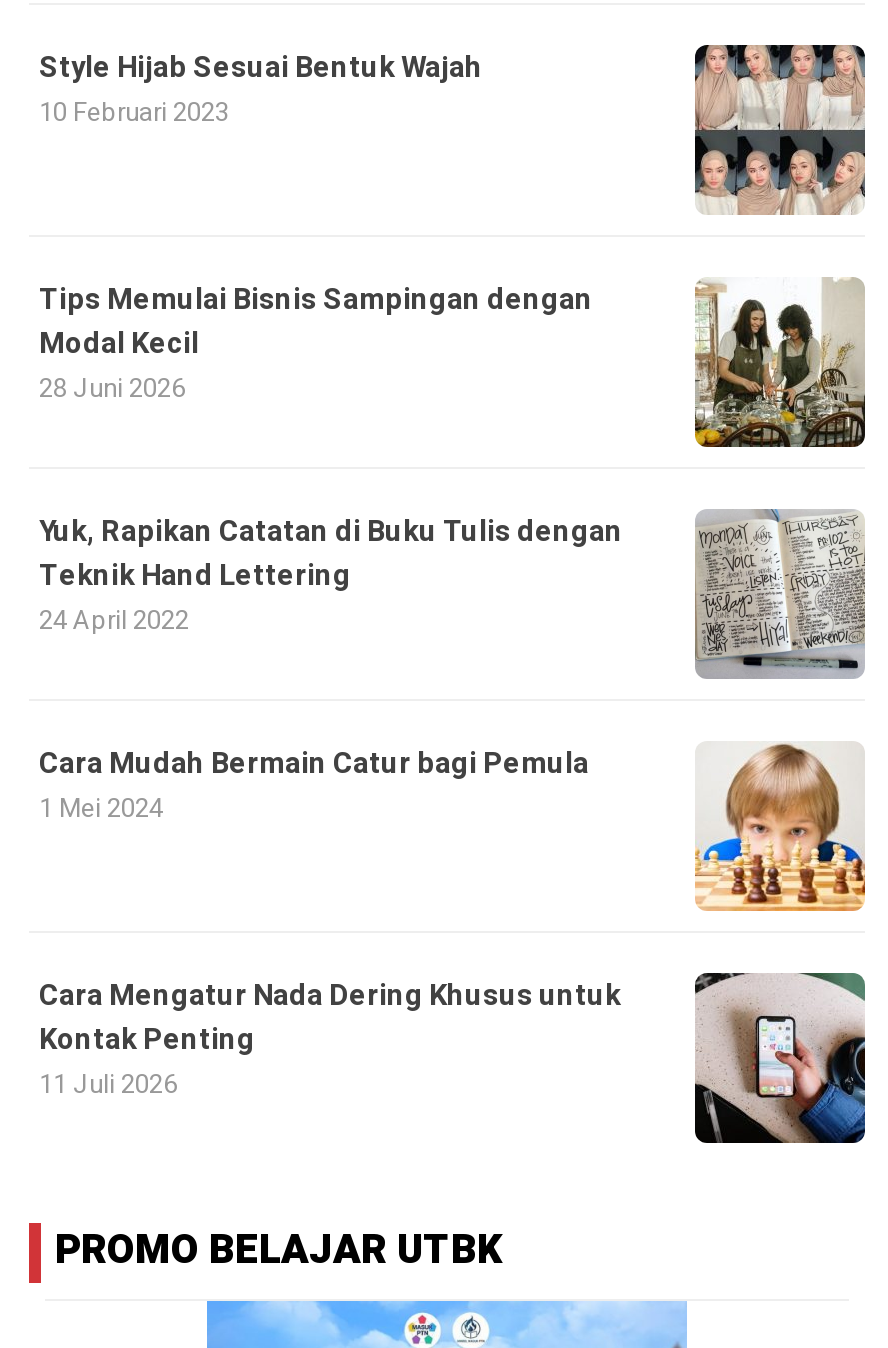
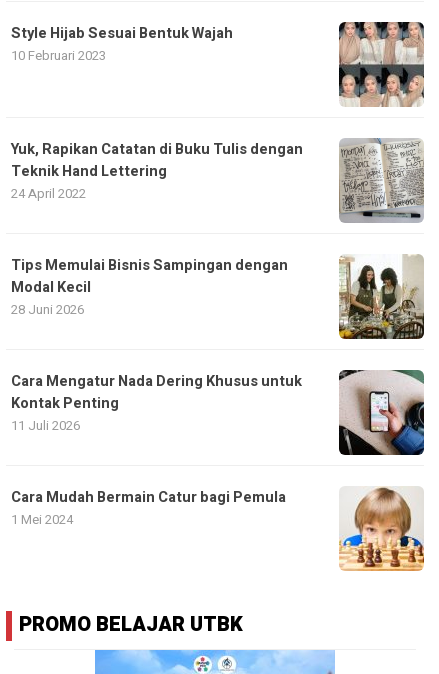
moved down: Tips Memulai Bisnis Sampingan dengan | Modal Kecil | 28 Juni 2026

moved up: [image] | Yuk, Rapikan Catatan di Buku Tulis dengan | Teknik Hand Lettering | 24 April 2022

moved down: Cara Mudah Bermain Catur bagi Pemula | 1 Mei 2024

moved down: [image]

moved up: [image] | Cara Mengatur Nada Dering Khusus untuk | Kontak Penting | 11 Juli 2026
